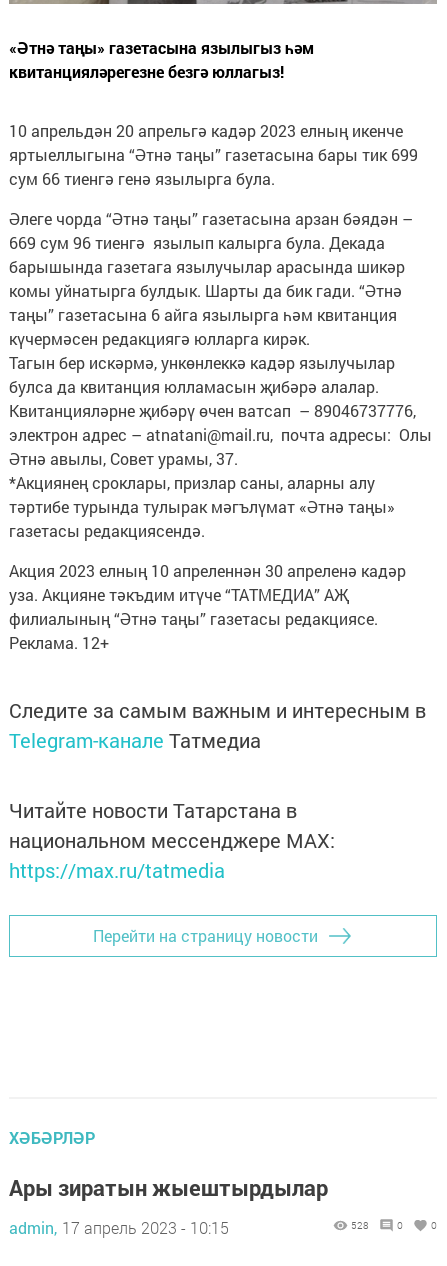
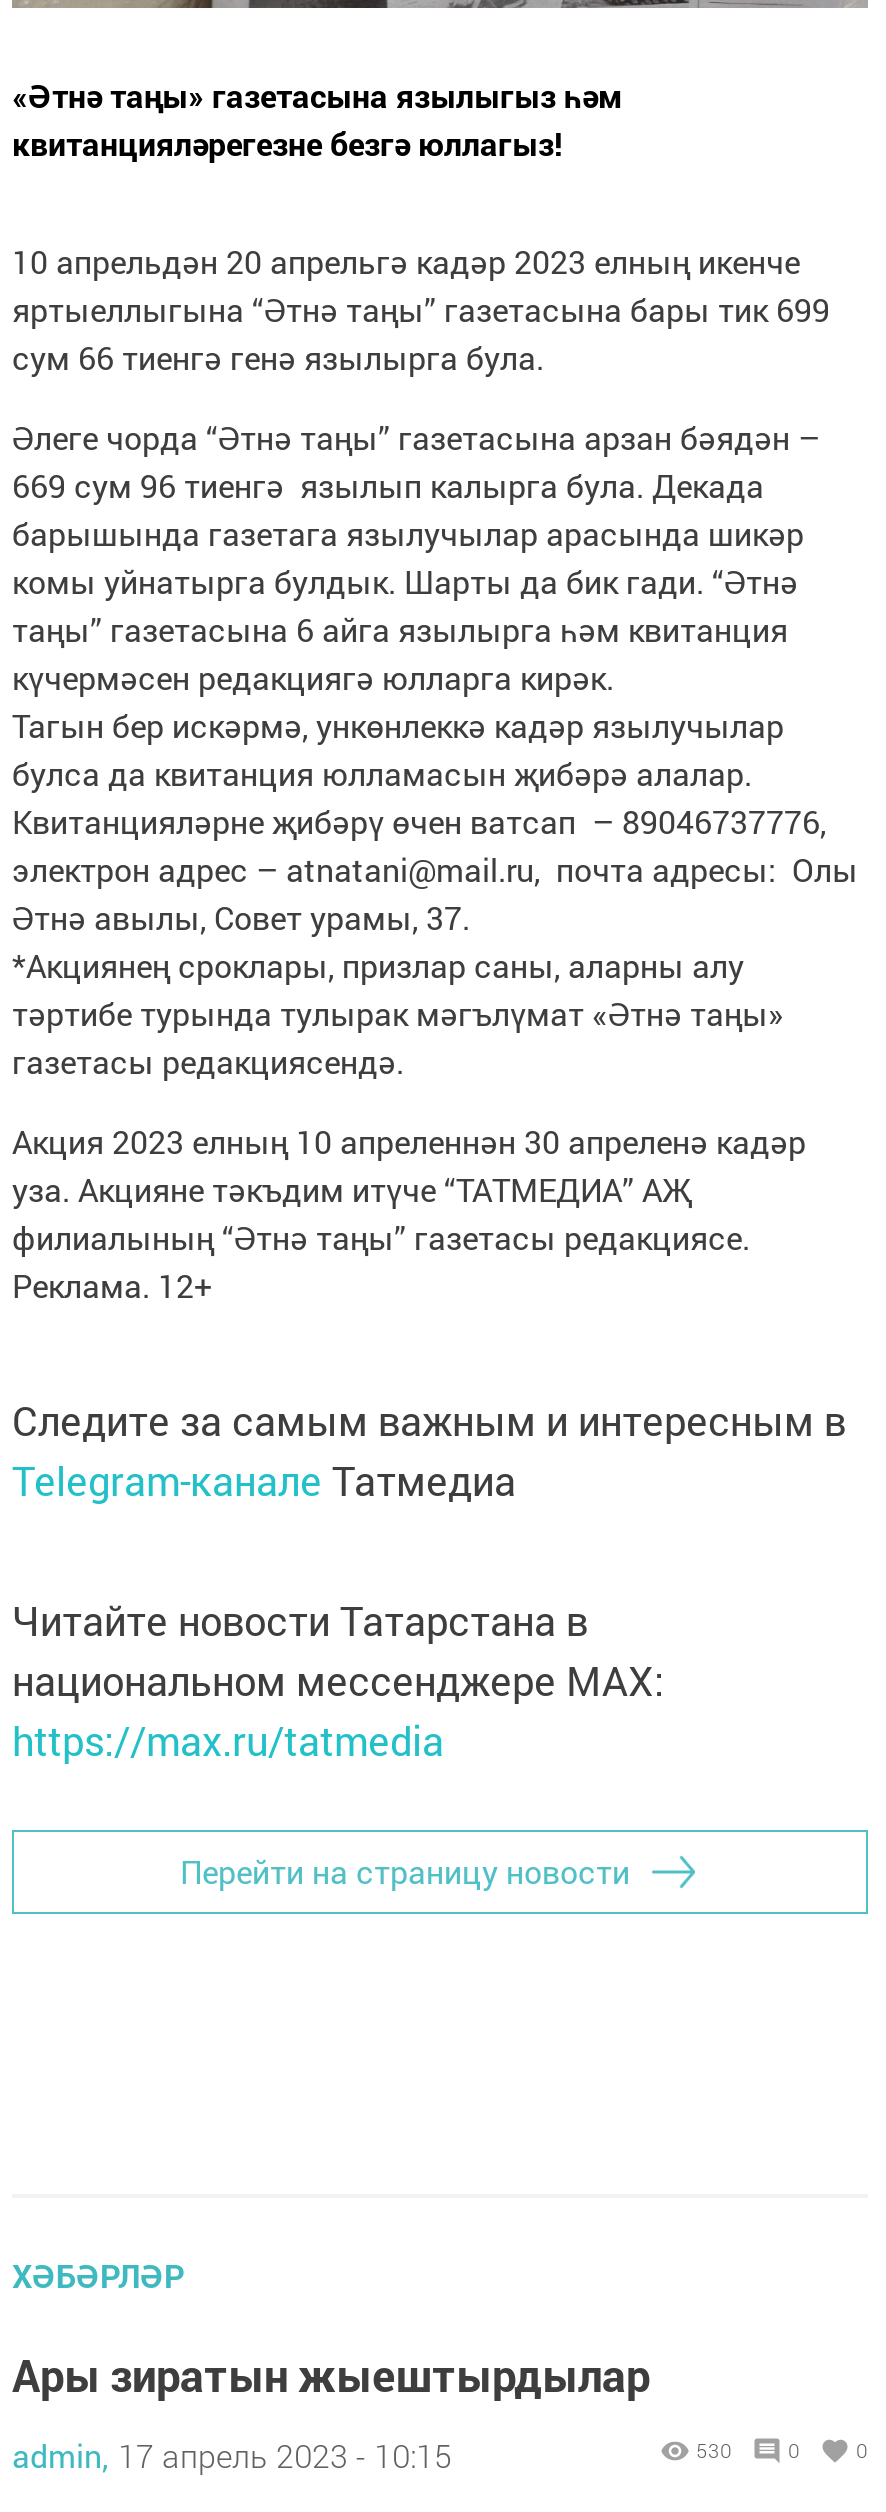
- 528
+ 530
